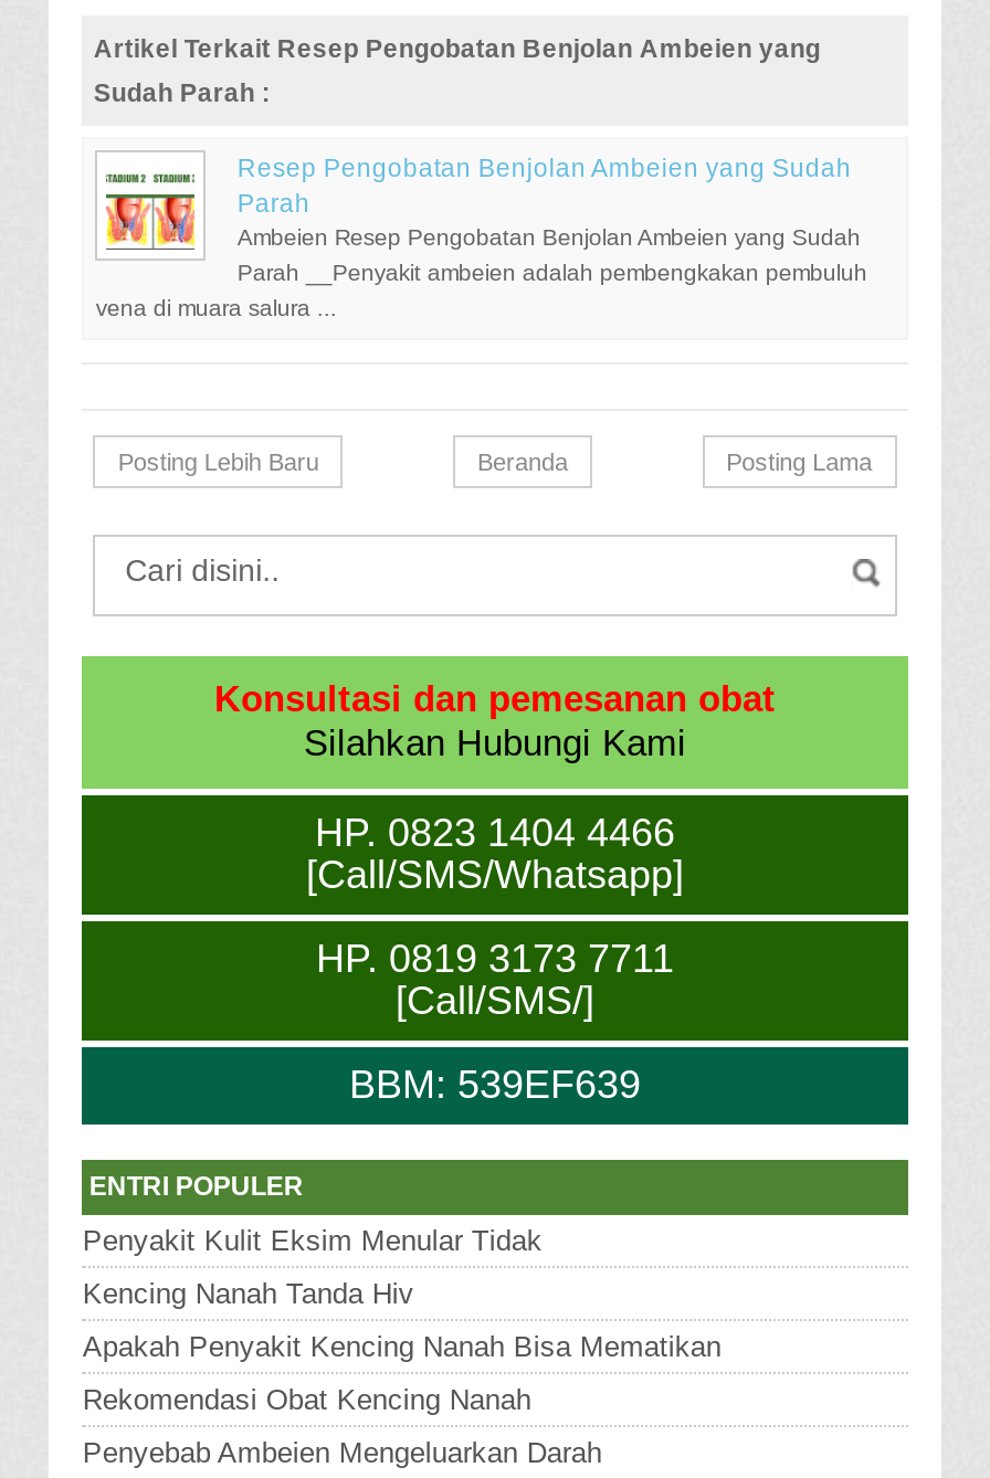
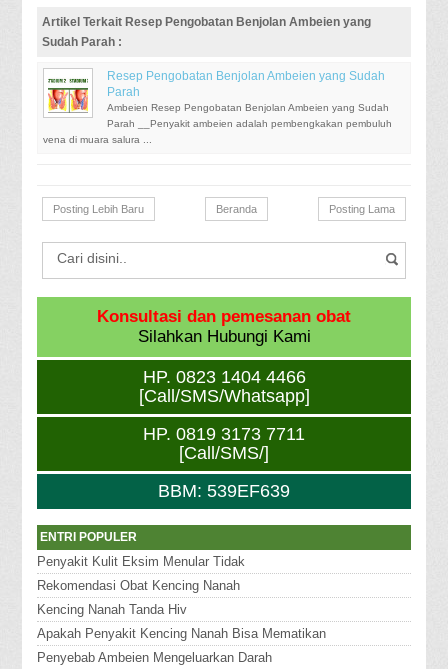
moved down: Kencing Nanah Tanda Hiv | Apakah Penyakit Kencing Nanah Bisa Mematikan

moved up: Rekomendasi Obat Kencing Nanah
